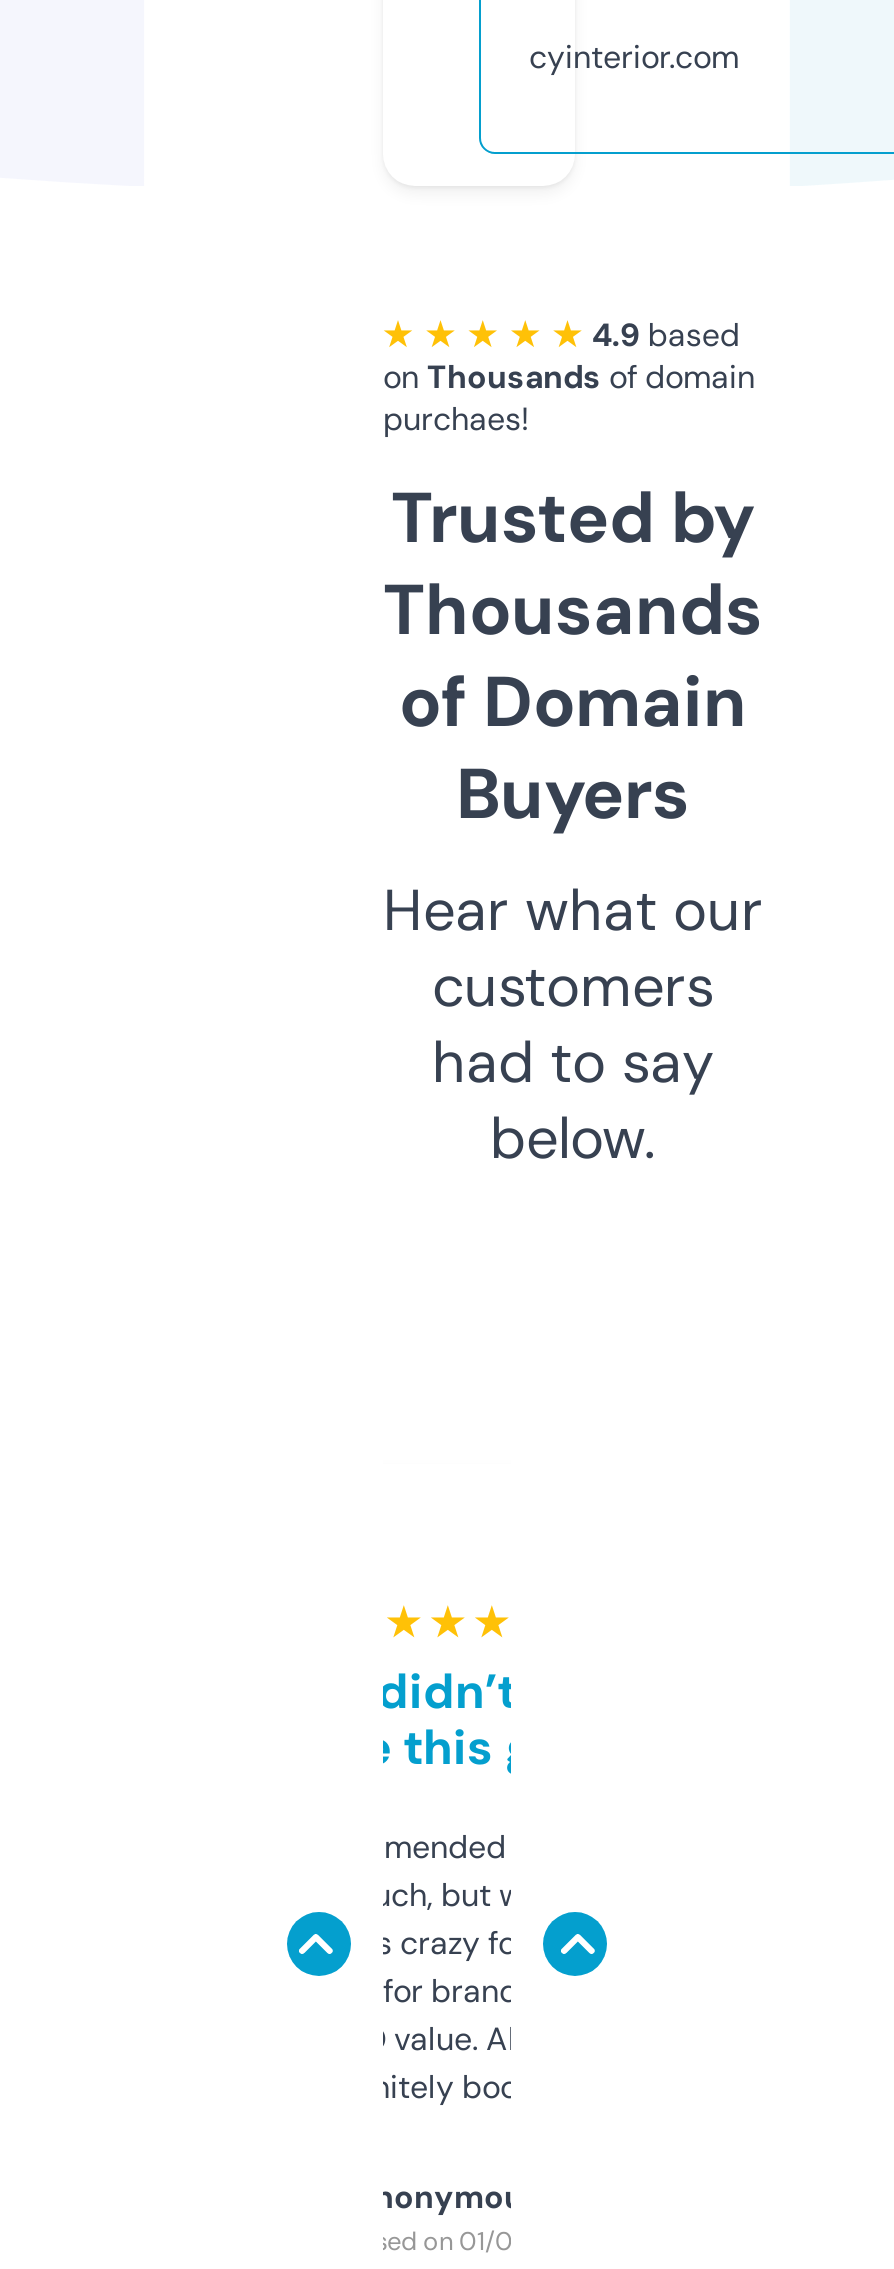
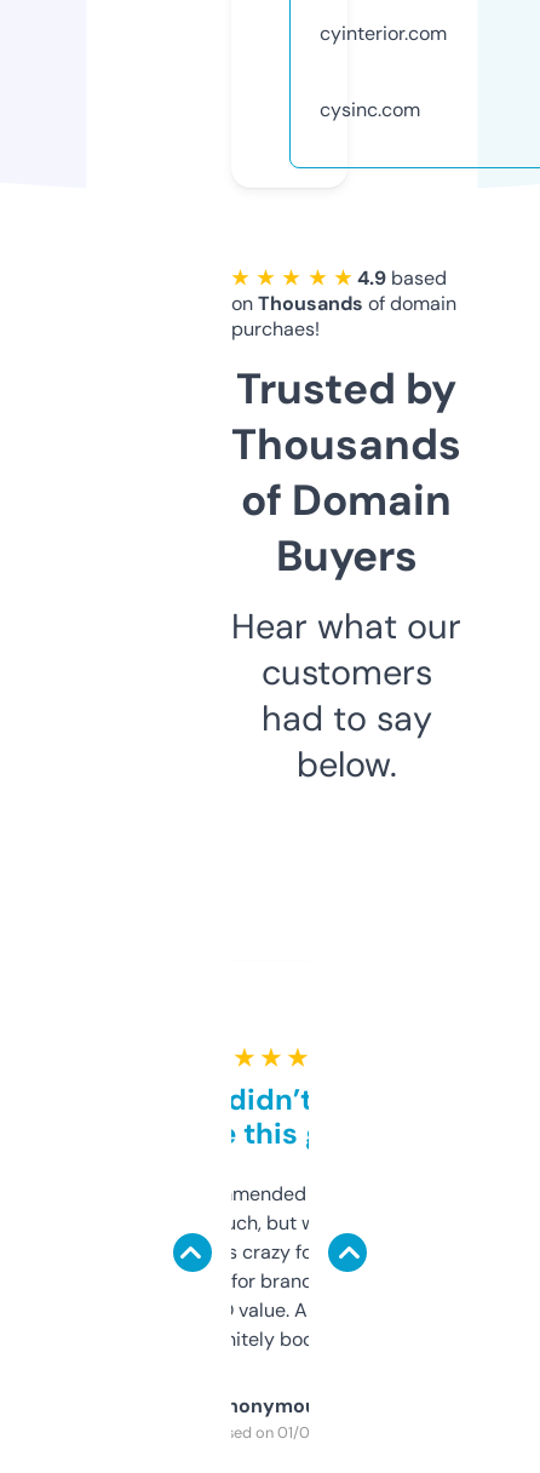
+ cysinc.com
